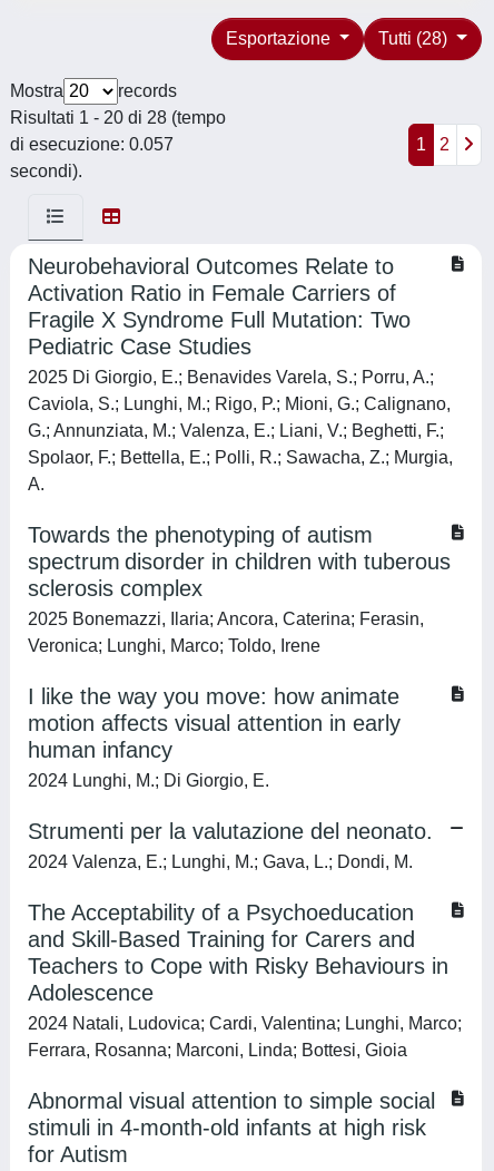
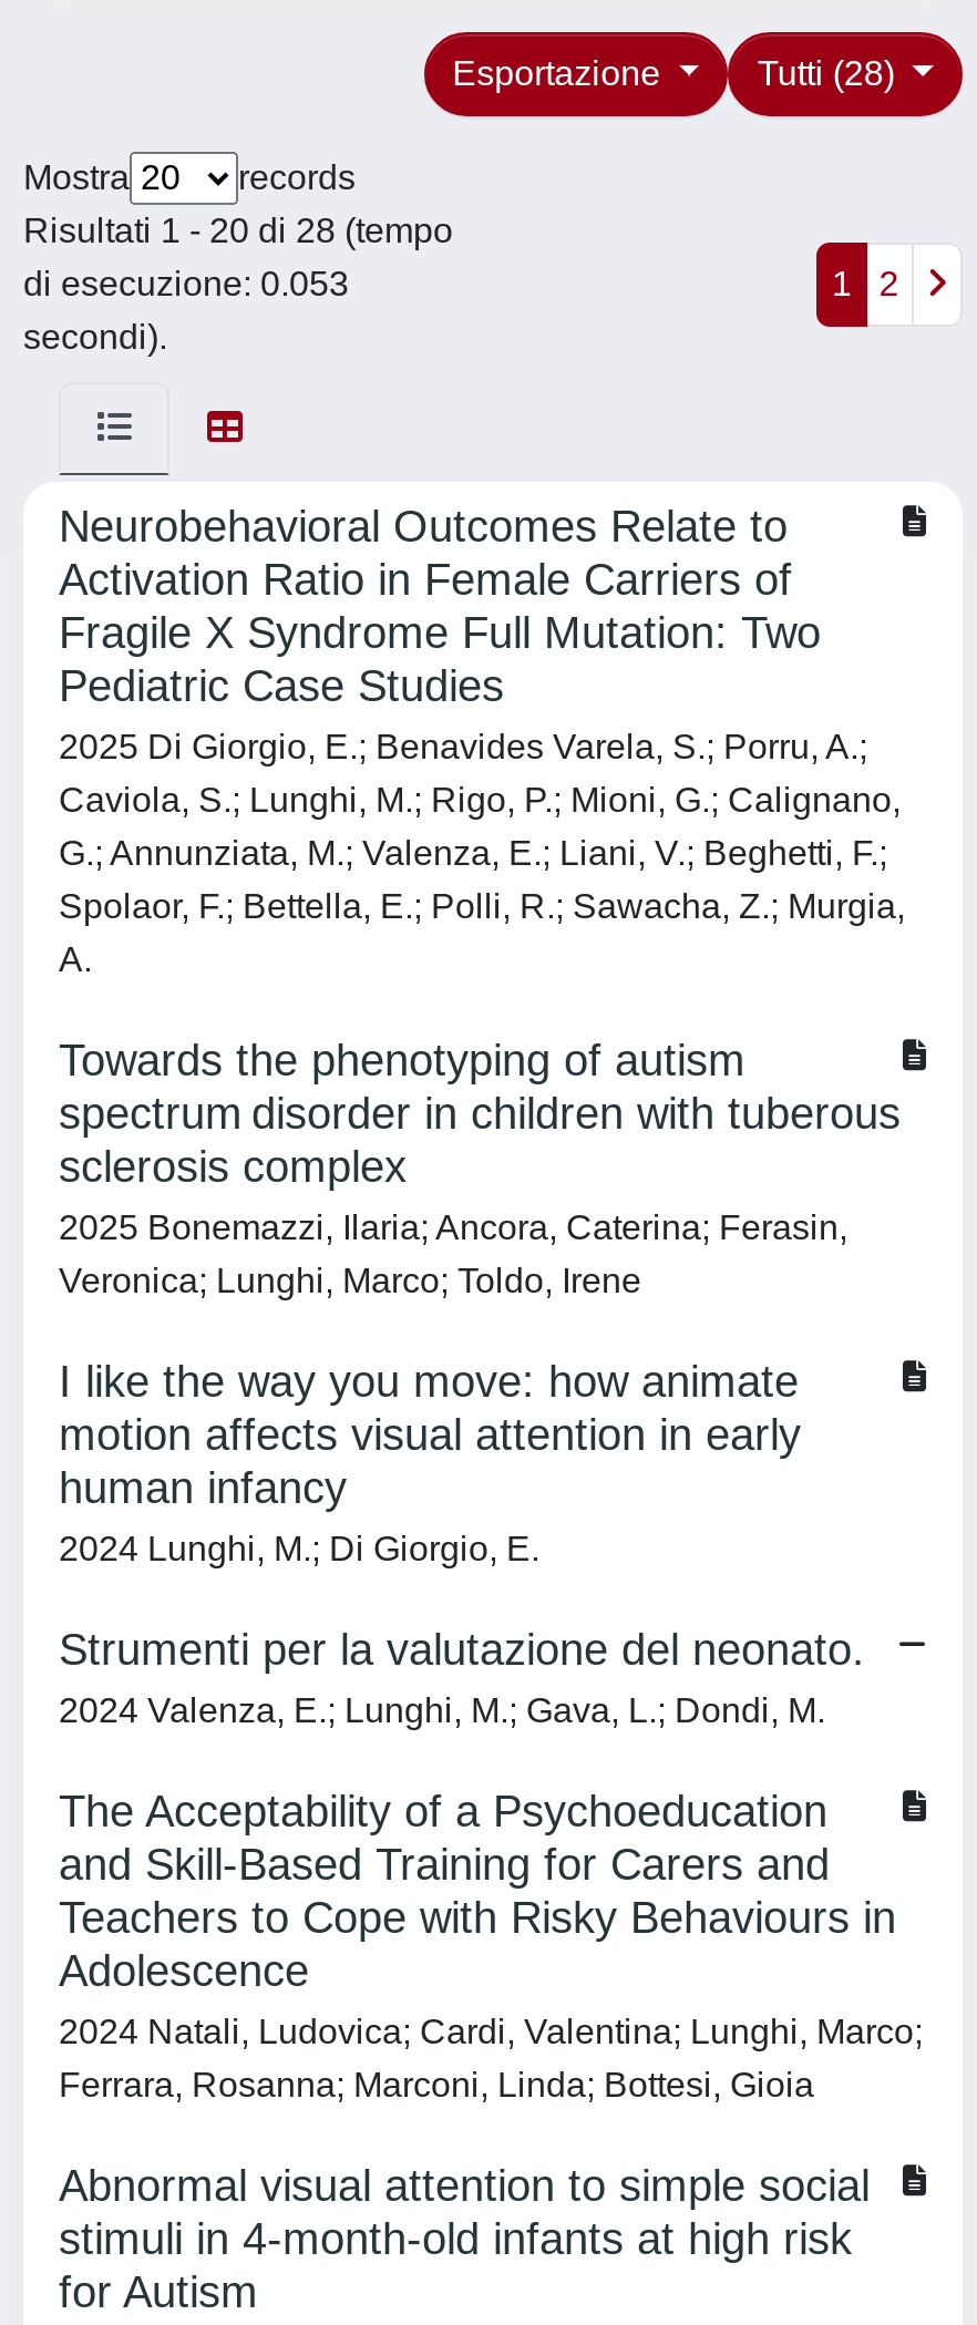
- di esecuzione: 0.057
+ di esecuzione: 0.053
